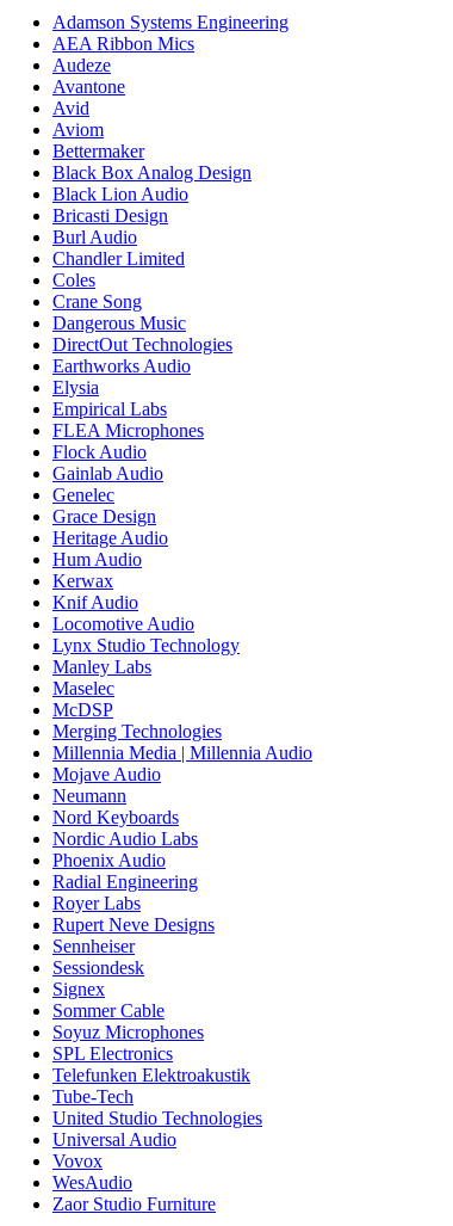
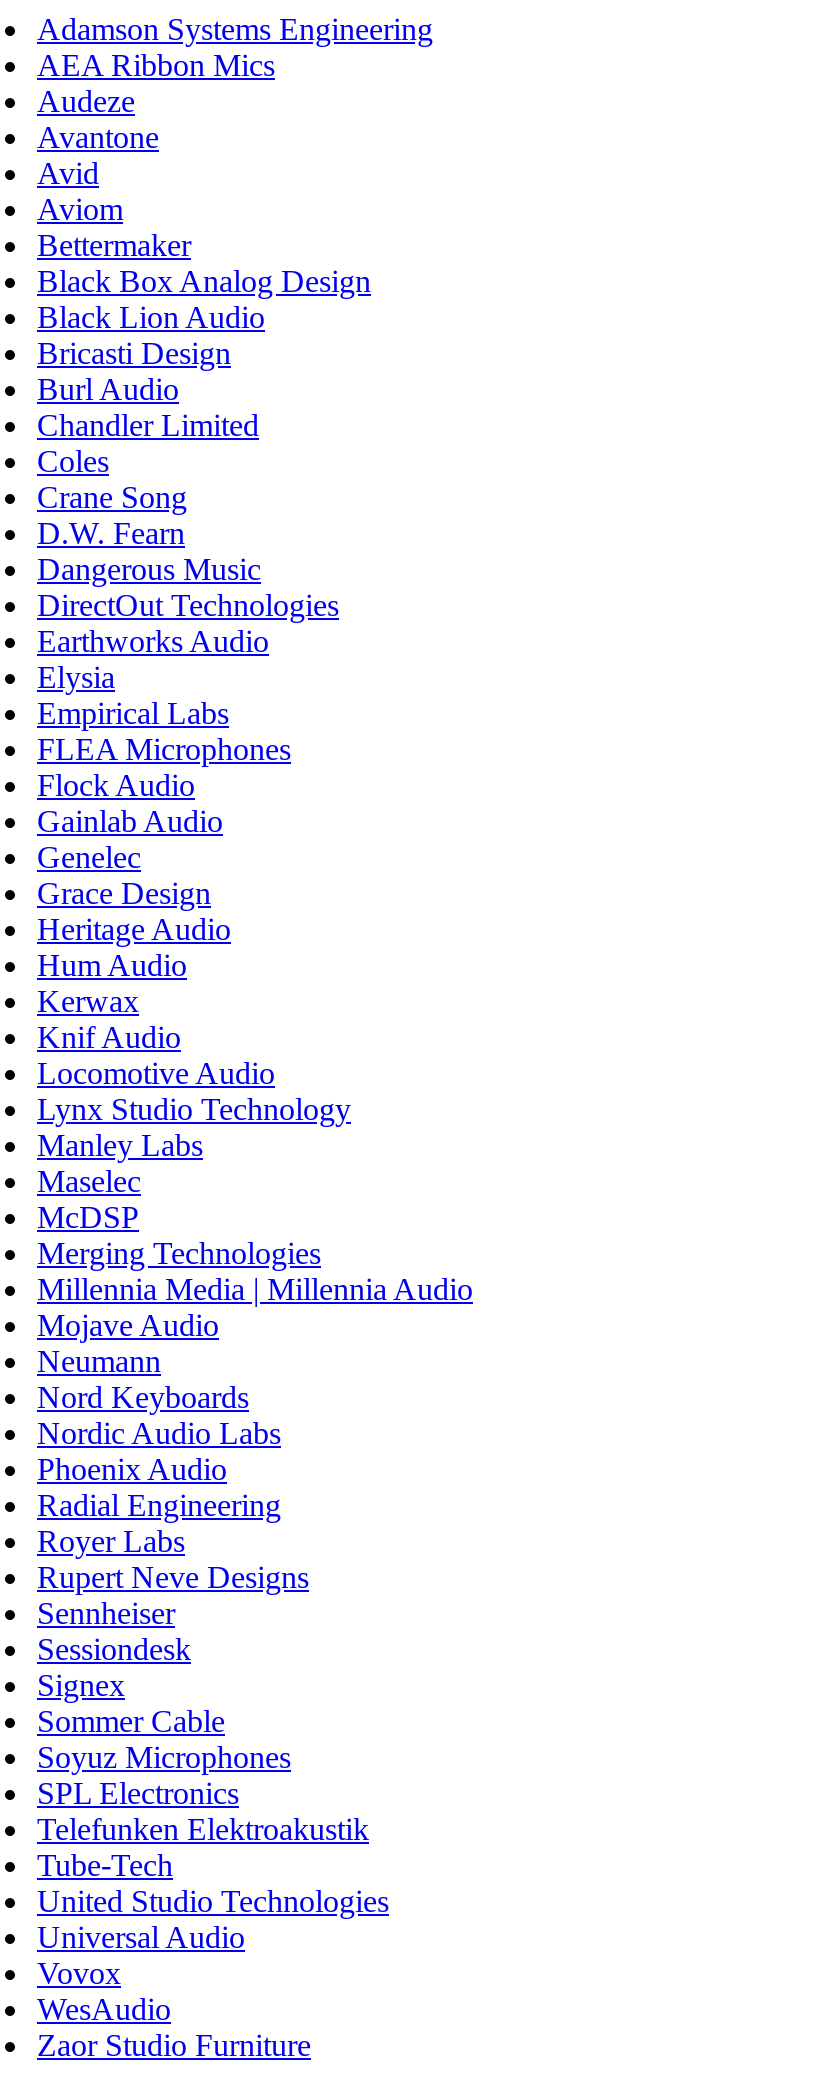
+ D.W. Fearn
